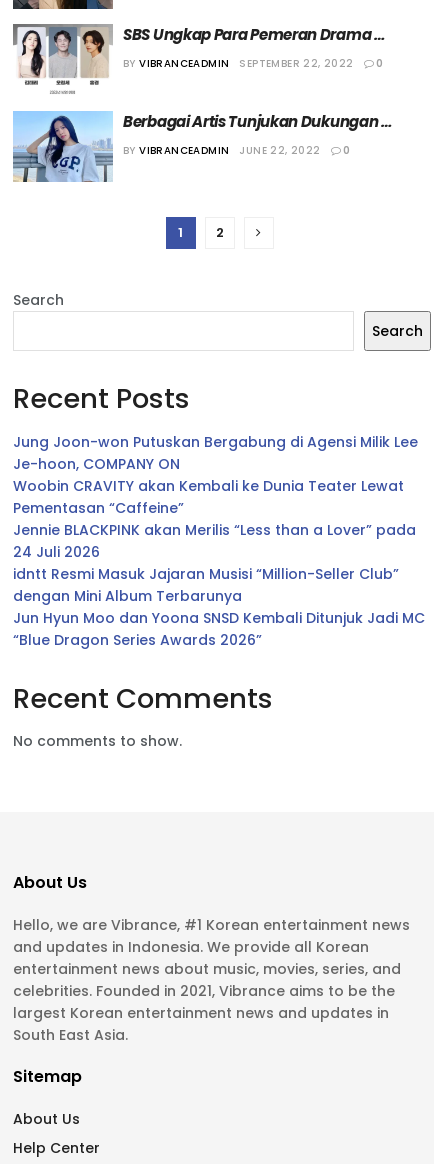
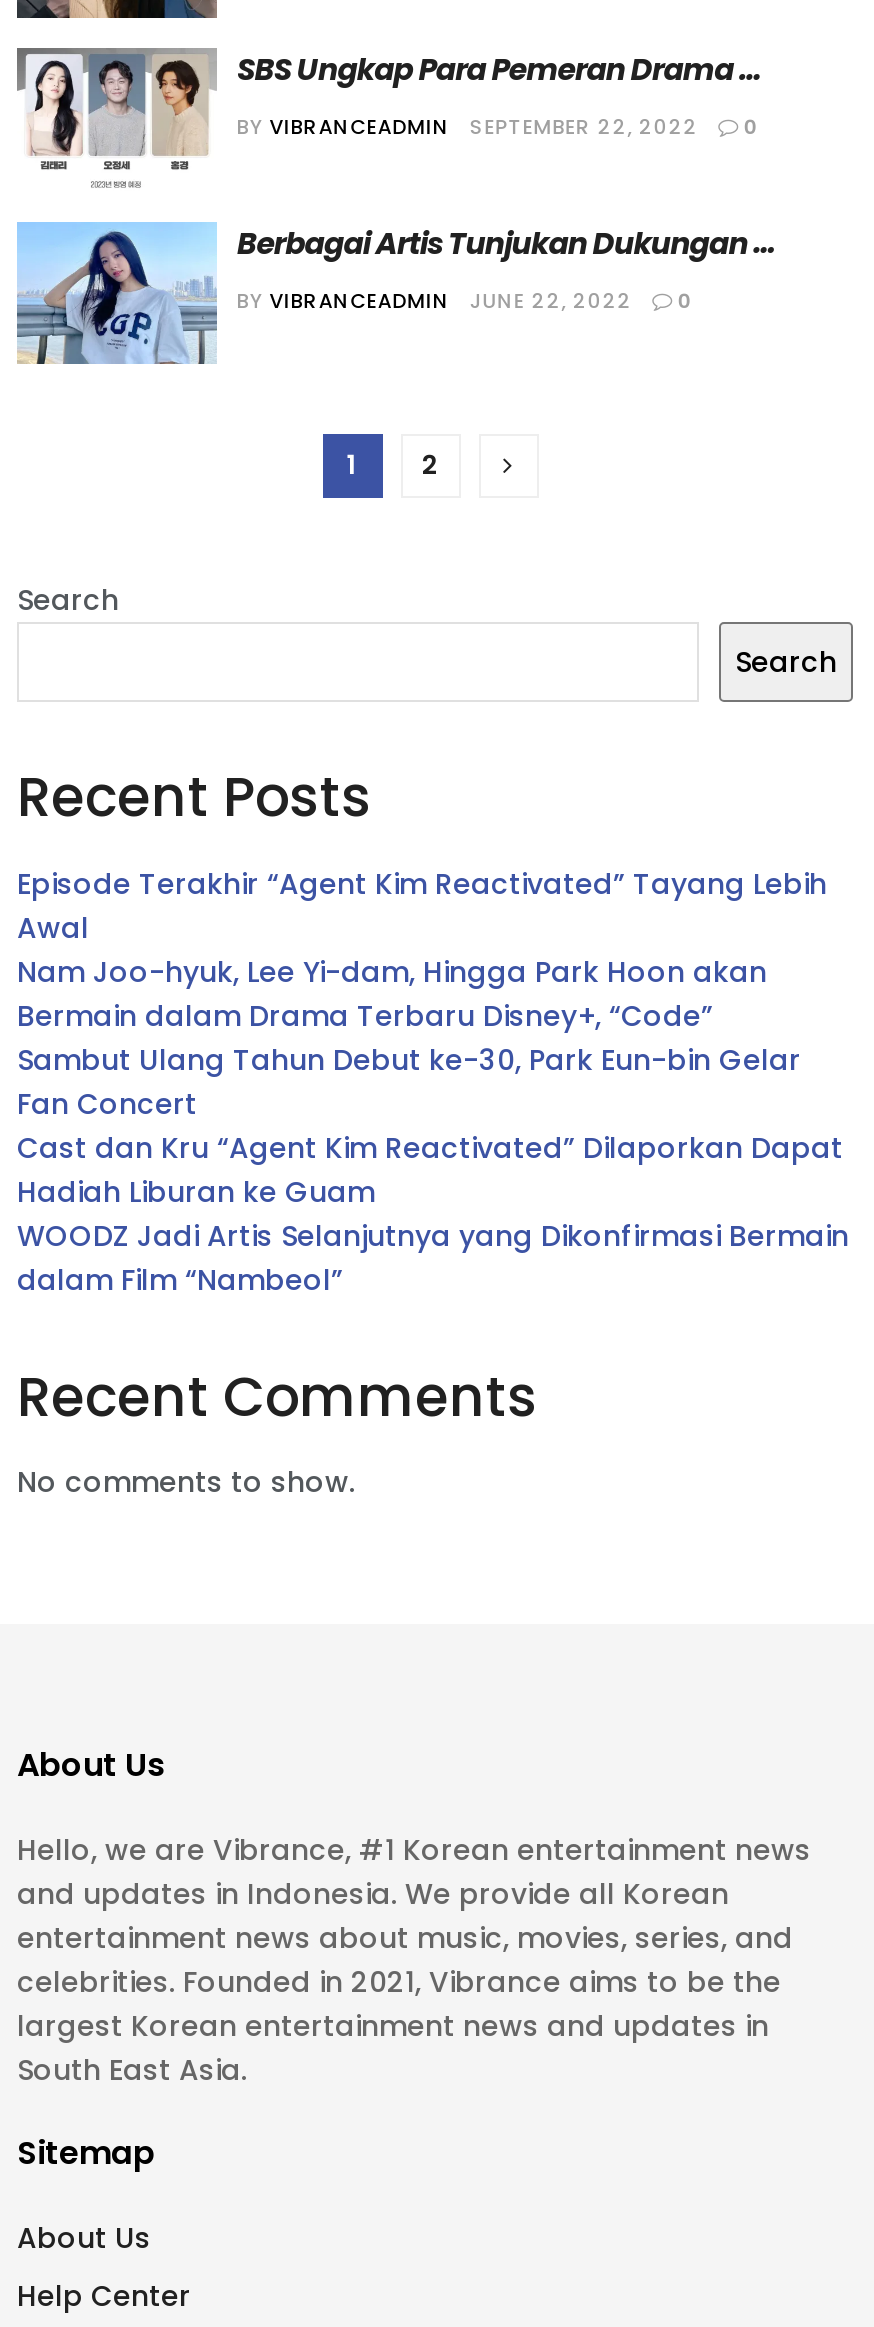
- Jung Joon-won Putuskan Bergabung di Agensi Milik Lee
- Je-hoon, COMPANY ON
- Woobin CRAVITY akan Kembali ke Dunia Teater Lewat
- Pementasan “Caffeine”
- Jennie BLACKPINK akan Merilis “Less than a Lover” pada
- 24 Juli 2026
- idntt Resmi Masuk Jajaran Musisi “Million-Seller Club”
- dengan Mini Album Terbarunya
- Jun Hyun Moo dan Yoona SNSD Kembali Ditunjuk Jadi MC
- “Blue Dragon Series Awards 2026”
+ Episode Terakhir “Agent Kim Reactivated” Tayang Lebih
+ Awal
+ Nam Joo-hyuk, Lee Yi-dam, Hingga Park Hoon akan
+ Bermain dalam Drama Terbaru Disney+, “Code”
+ Sambut Ulang Tahun Debut ke-30, Park Eun-bin Gelar
+ Fan Concert
+ Cast dan Kru “Agent Kim Reactivated” Dilaporkan Dapat
+ Hadiah Liburan ke Guam
+ WOODZ Jadi Artis Selanjutnya yang Dikonfirmasi Bermain
+ dalam Film “Nambeol”
